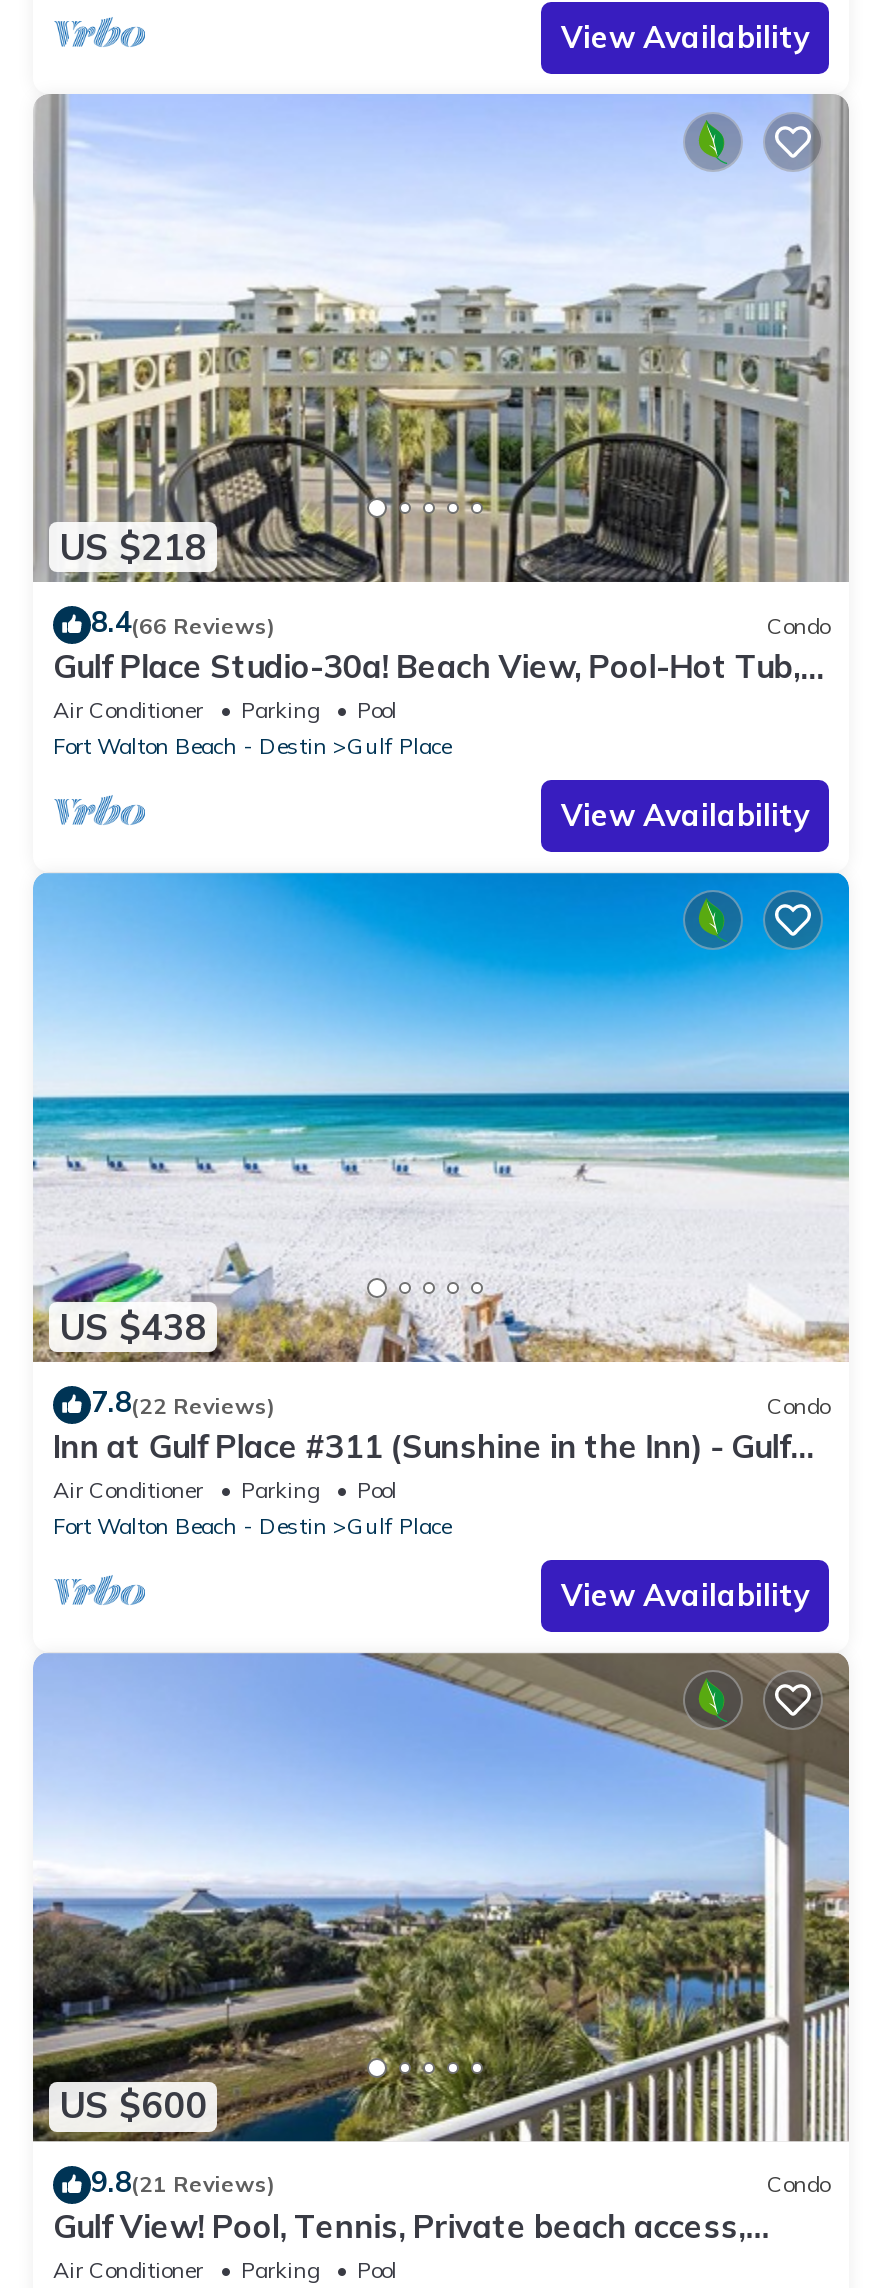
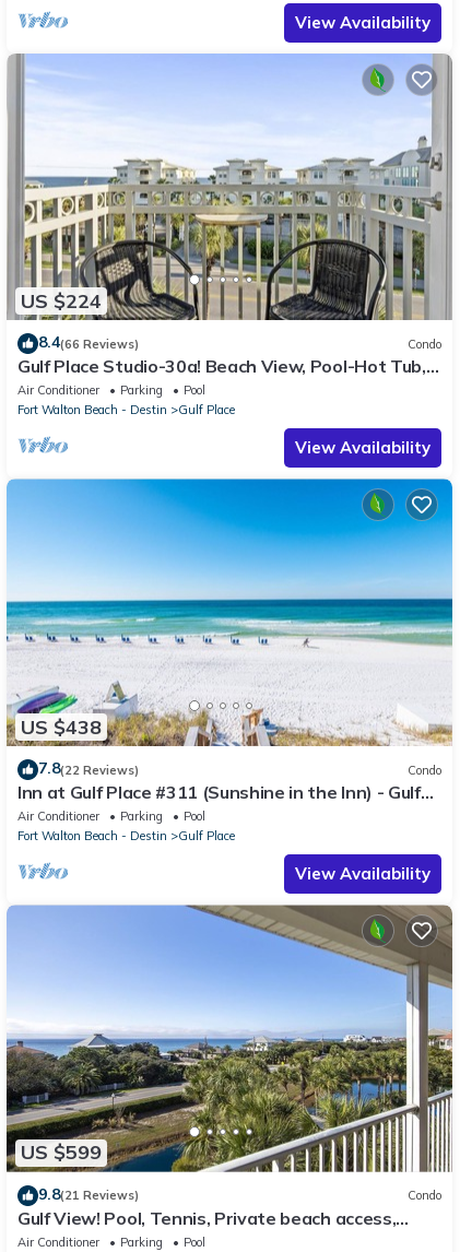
- US $218
+ US $224

- US $600
+ US $599
